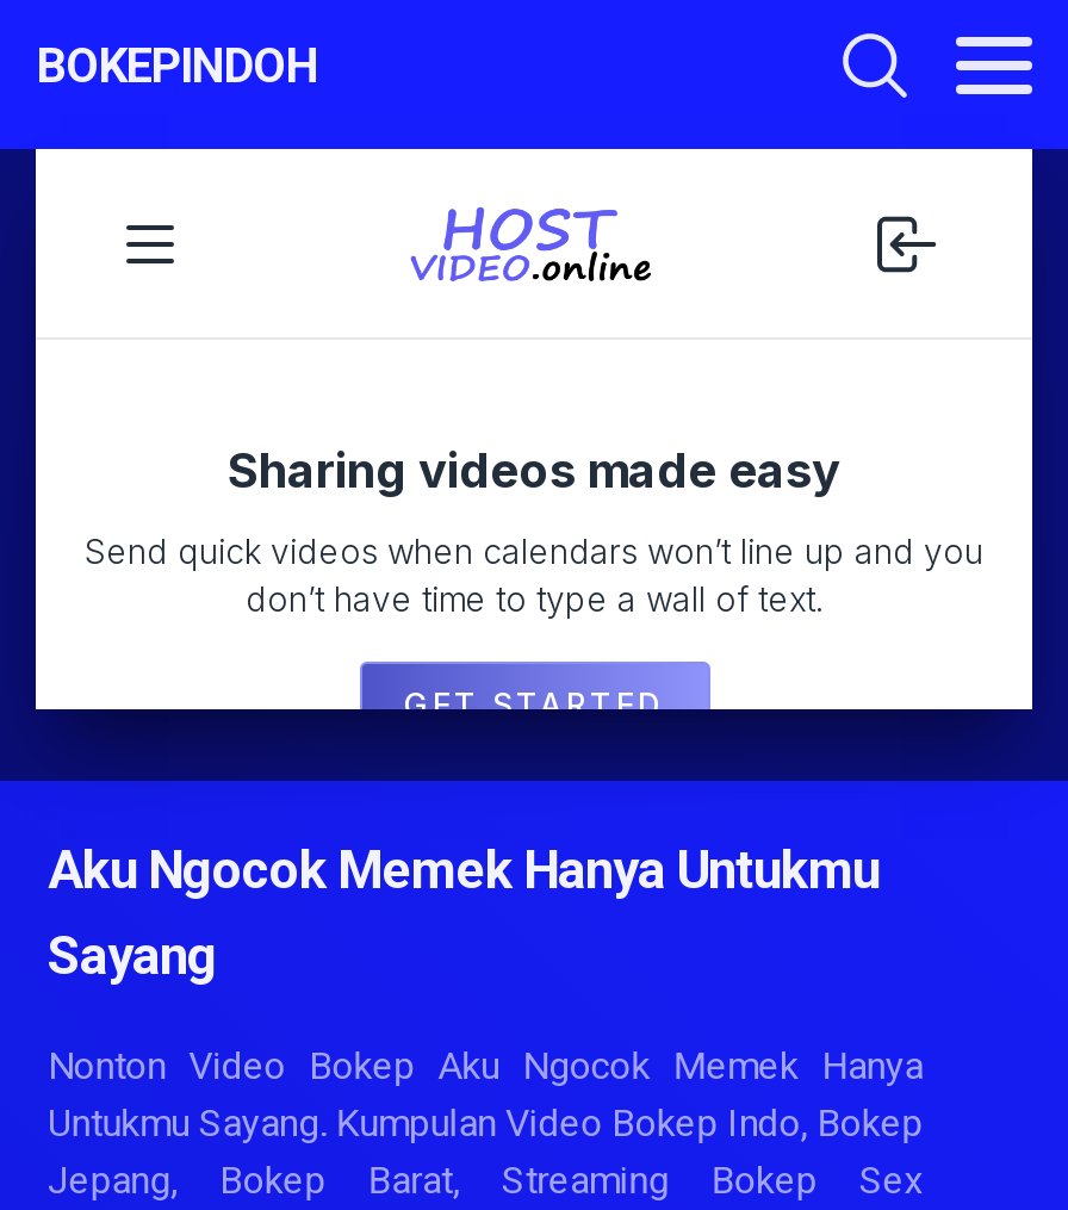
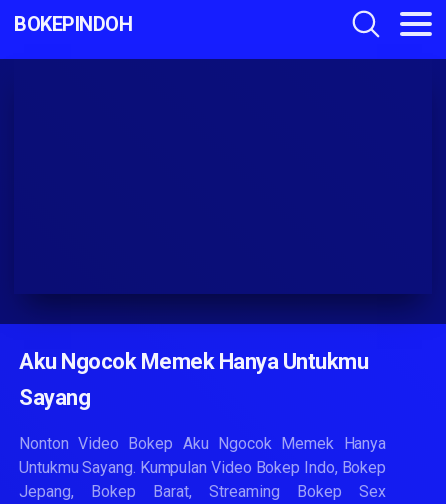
- [image]
